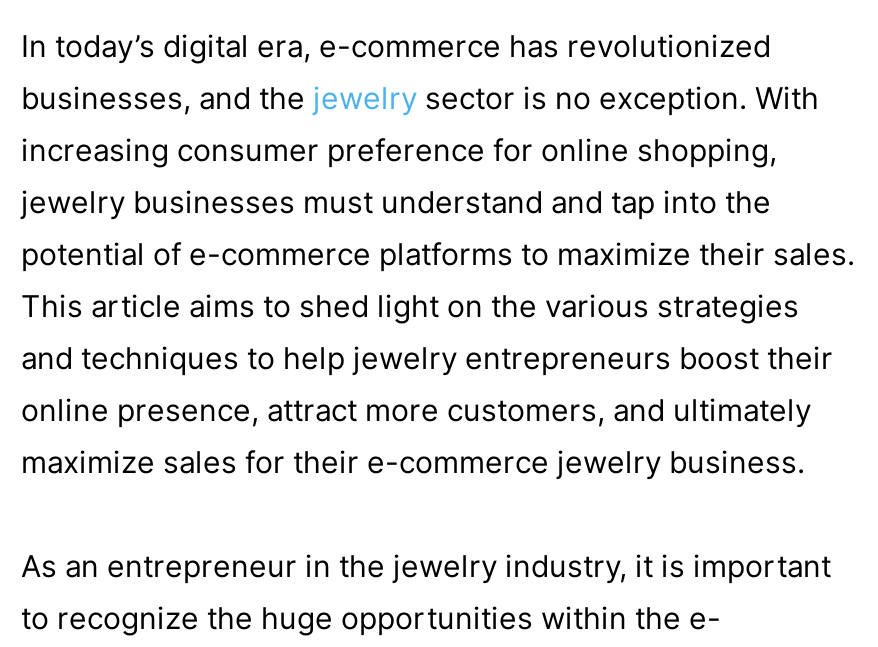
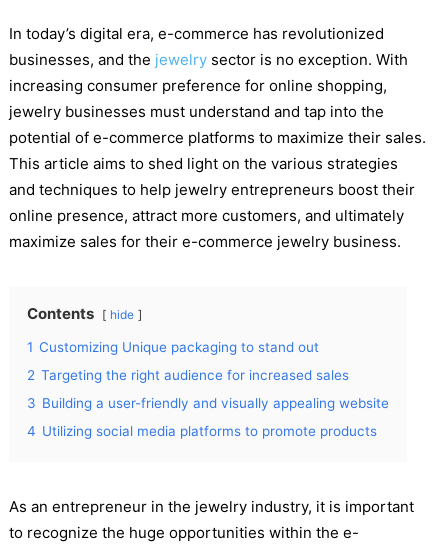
+ Contents
+ hide
+ 1 Customizing Unique packaging to stand out
+ 2 Targeting the right audience for increased sales
+ 3 Building a user-friendly and visually appealing website
+ 4 Utilizing social media platforms to promote products
